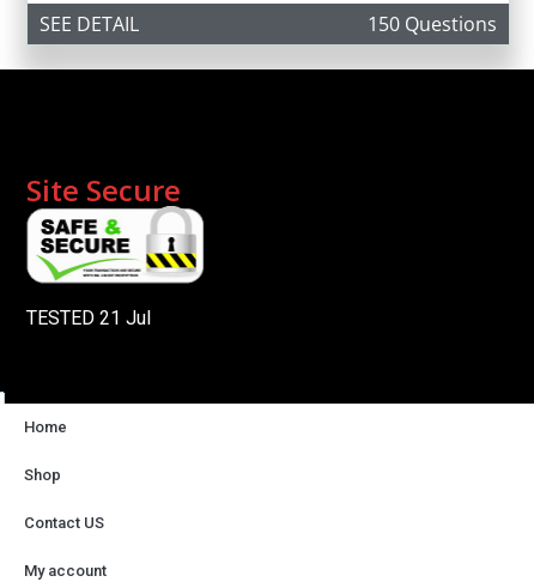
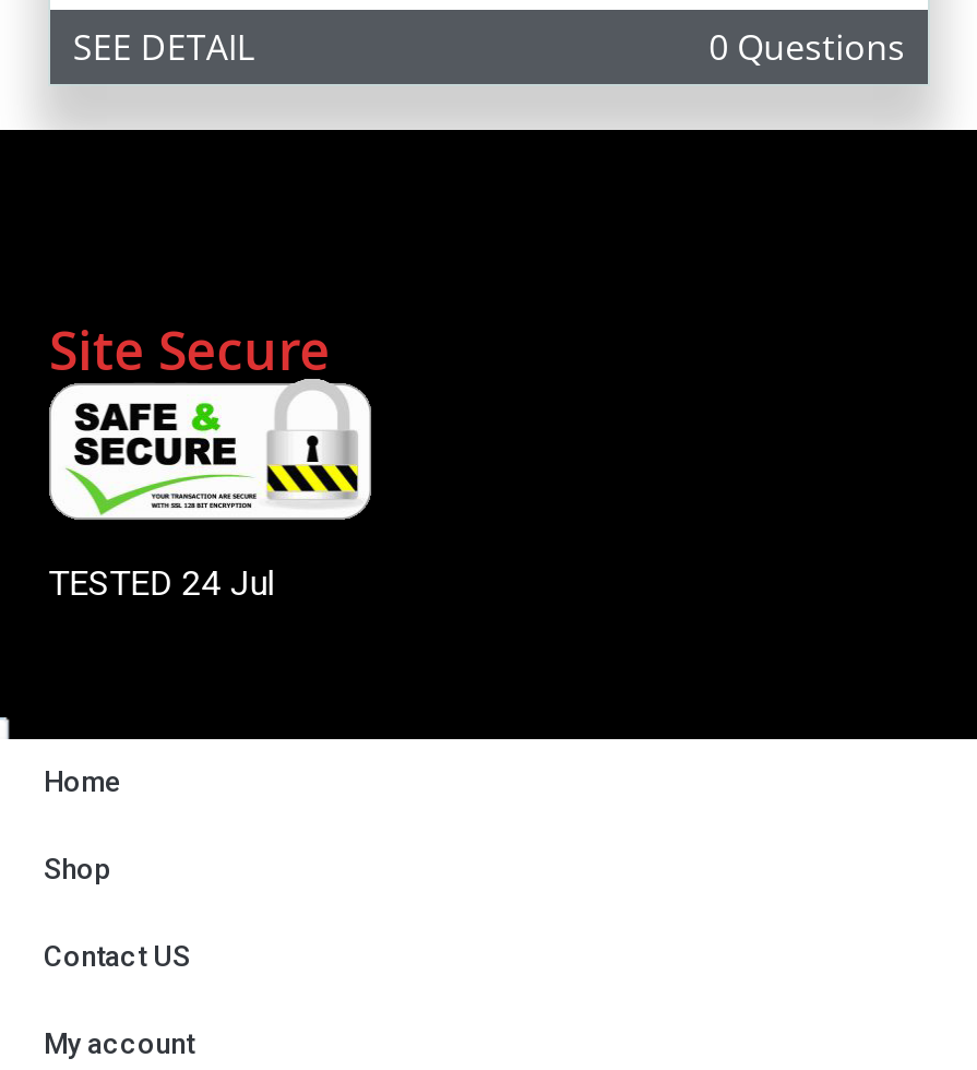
- 150 Questions
+ 0 Questions

- TESTED 21 Jul
+ TESTED 24 Jul
